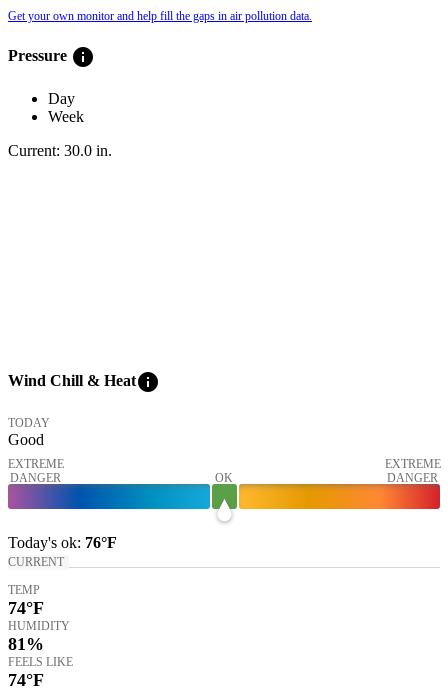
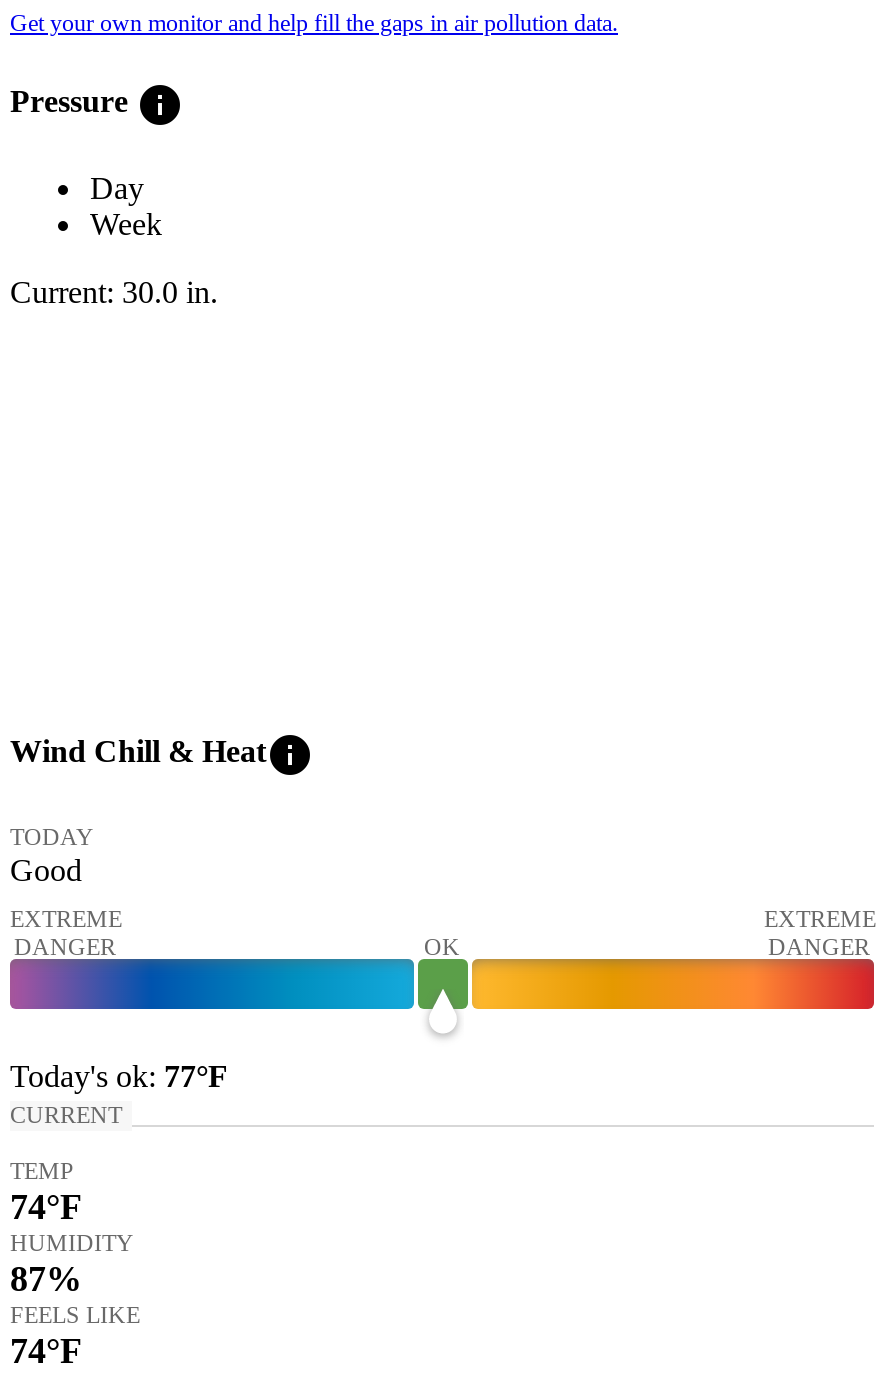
- Today's ok: 76°F
+ Today's ok: 77°F

- 81%
+ 87%
